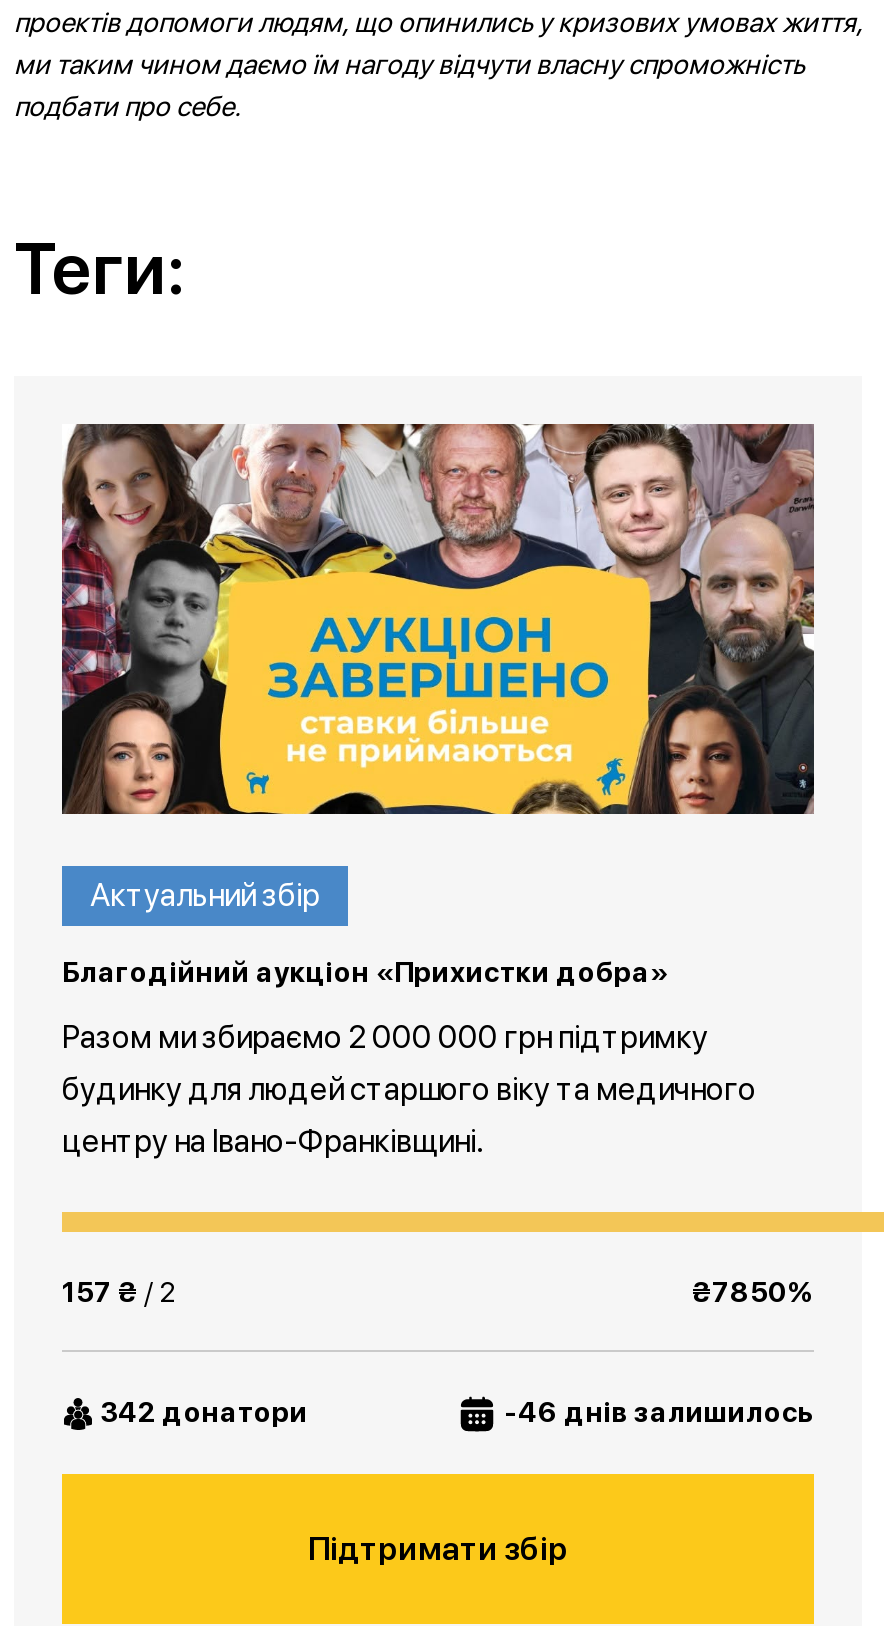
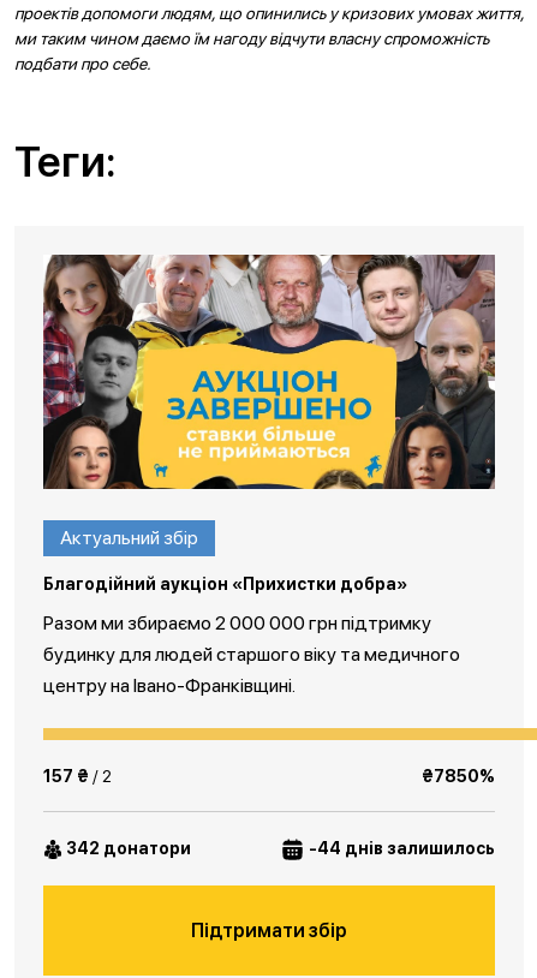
- -46 днів залишилось
+ -44 днів залишилось
